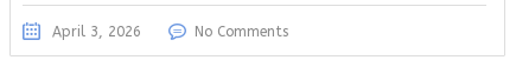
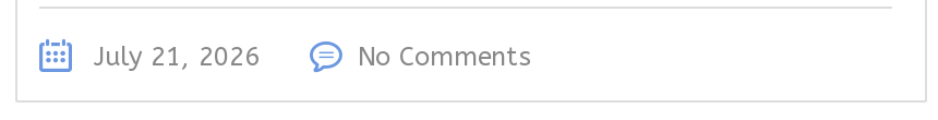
- April 3, 2026
+ July 21, 2026
